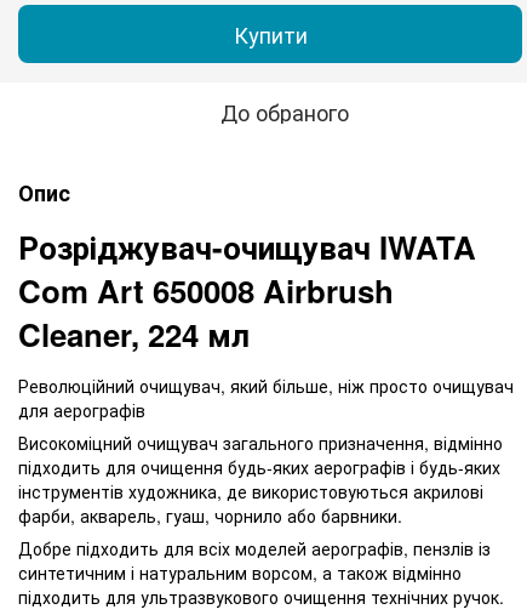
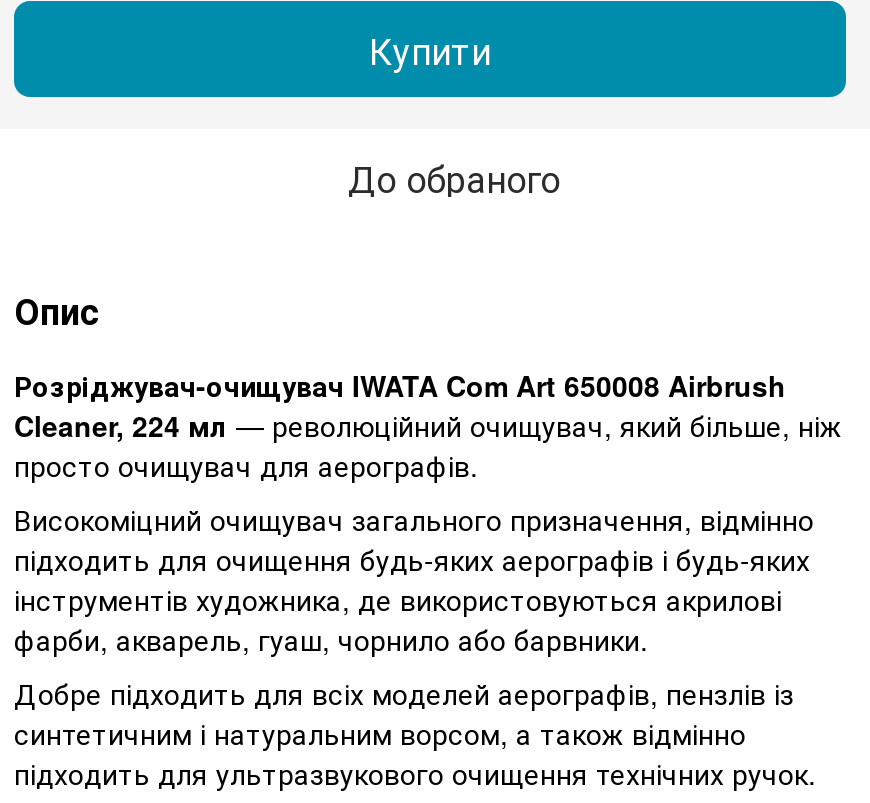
- Розріджувач-очищувач IWATA
- Com Art 650008 Airbrush
- Cleaner, 224 мл
- Революційний очищувач, який більше, ніж просто очищувач
- для аерографів
+ Розріджувач-очищувач IWATA Com Art 650008 Airbrush
+ Cleaner, 224 мл — революційний очищувач, який більше, ніж
+ просто очищувач для аерографів.
